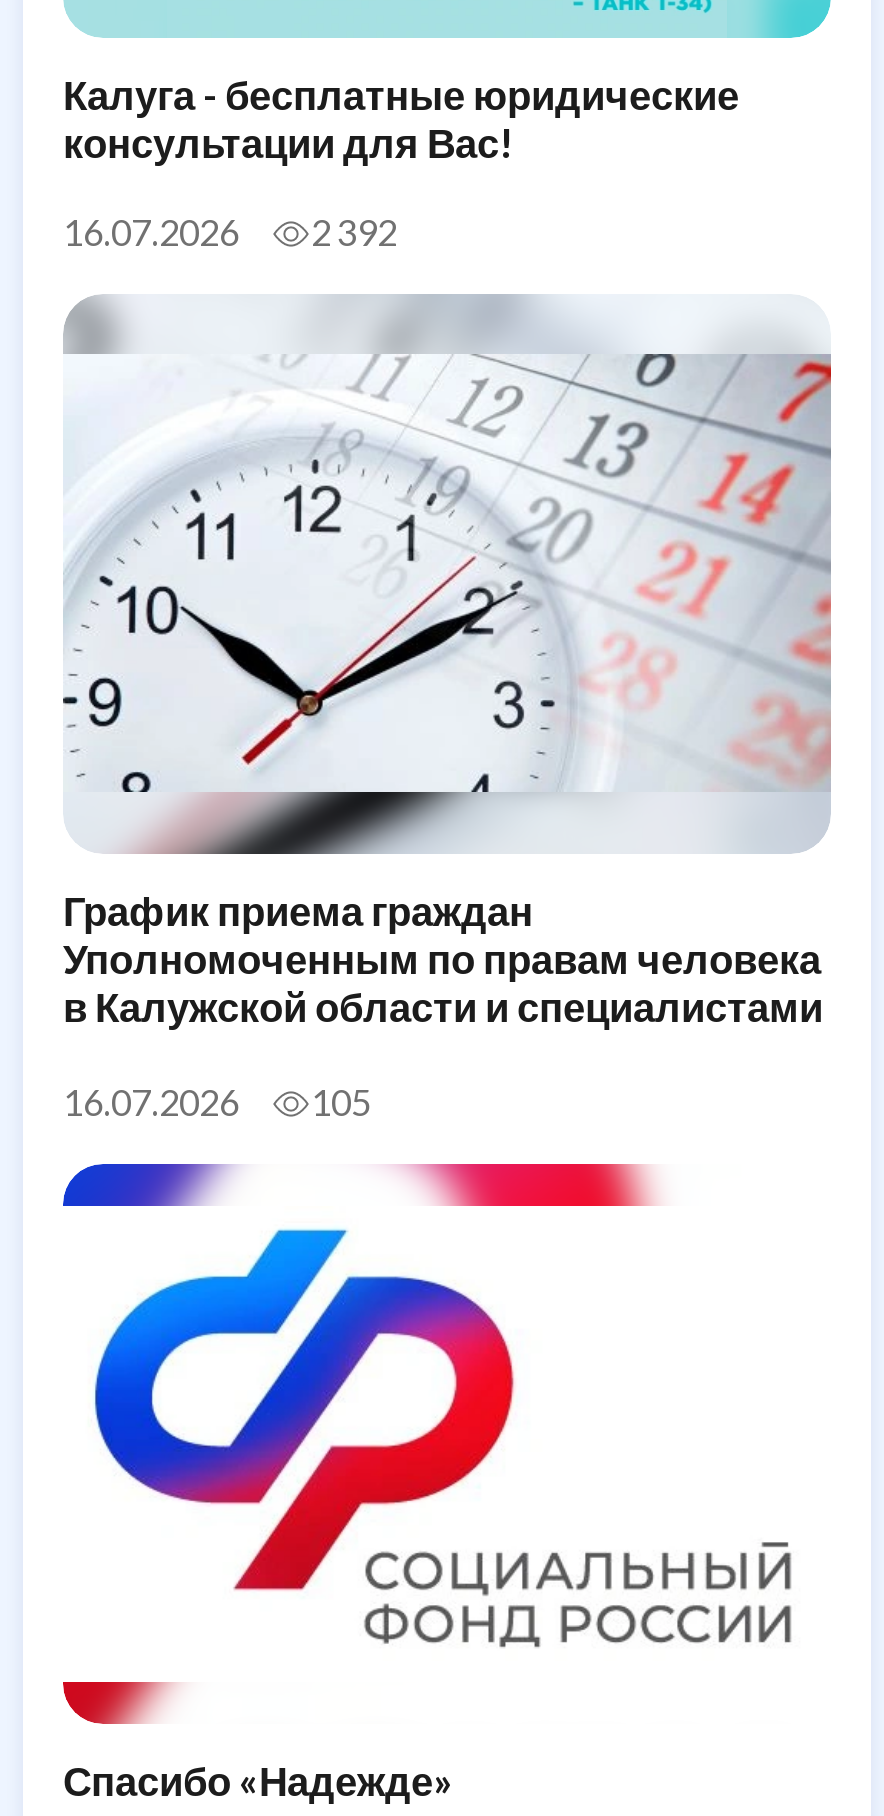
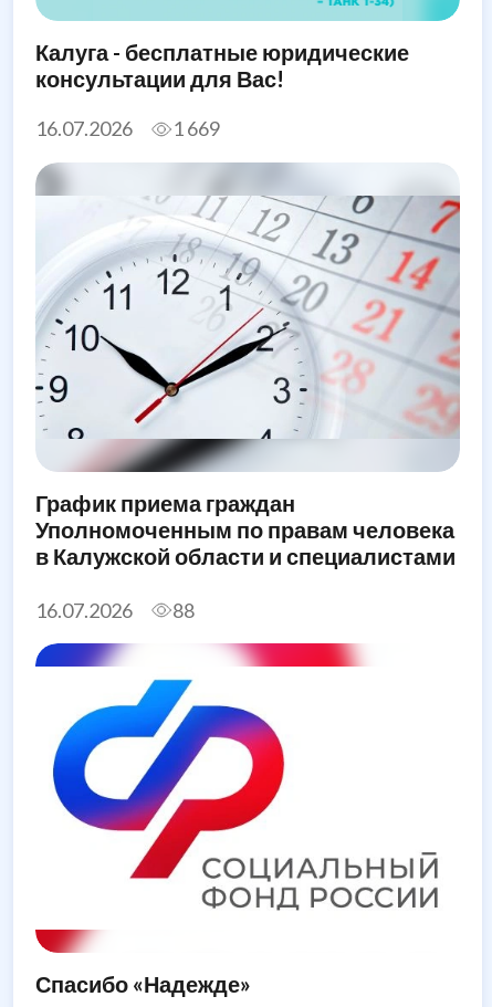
- 16.07.2026 2 392
+ 16.07.2026 1 669

- 16.07.2026 105
+ 16.07.2026 88
